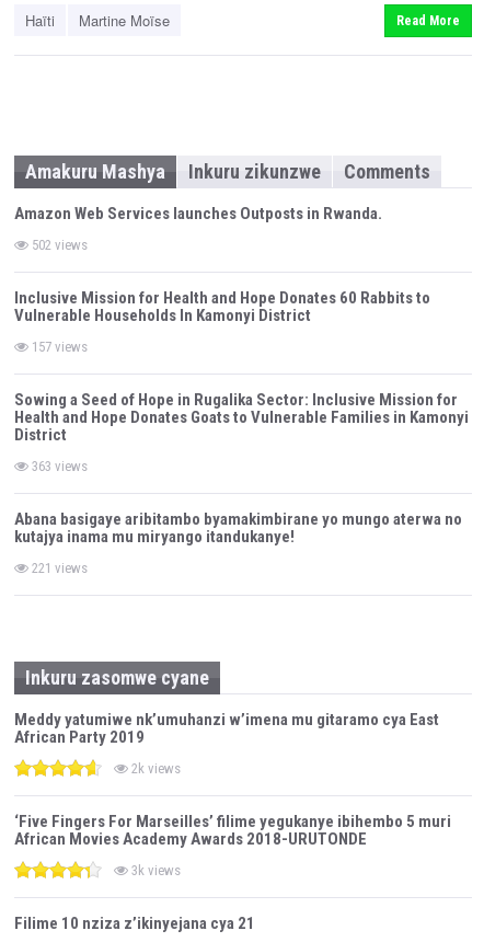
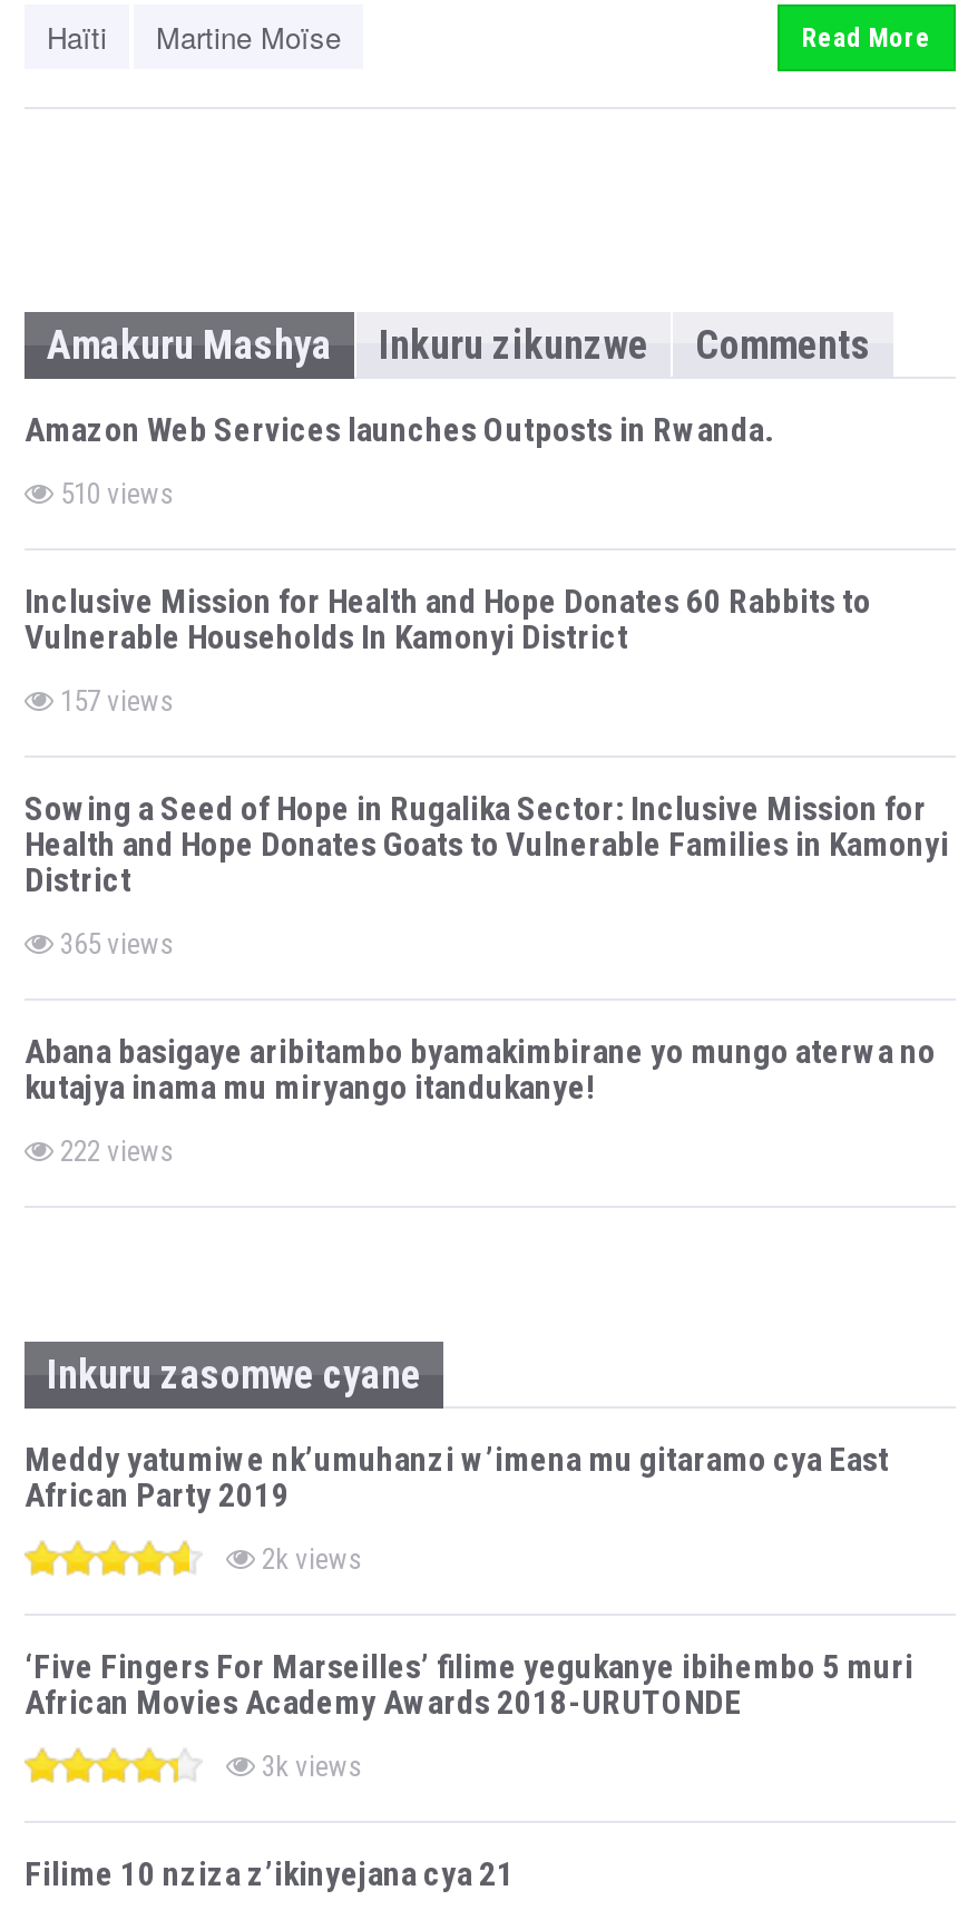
- 502 views
+ 510 views

- 363 views
+ 365 views

- 221 views
+ 222 views
